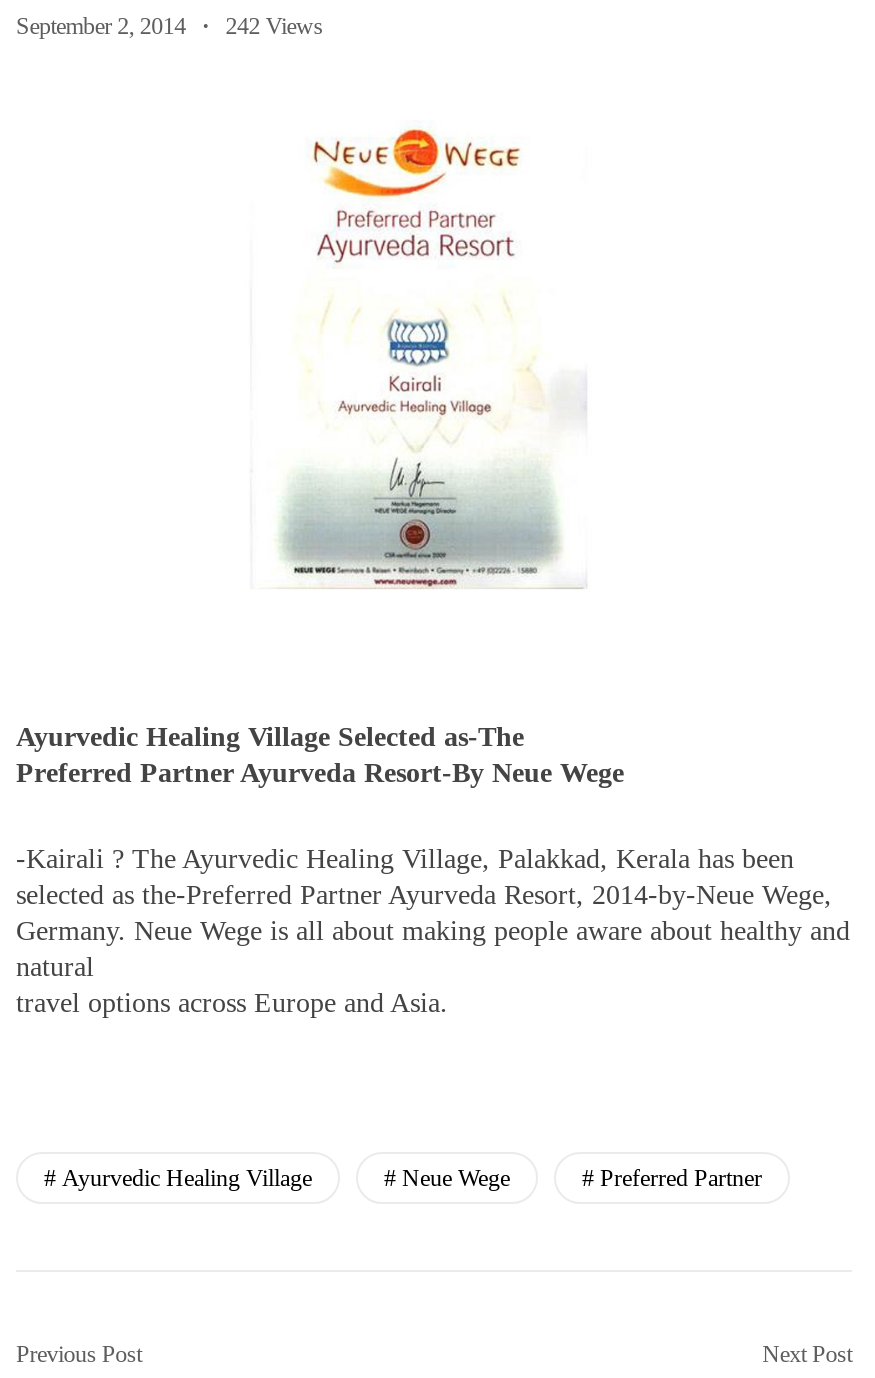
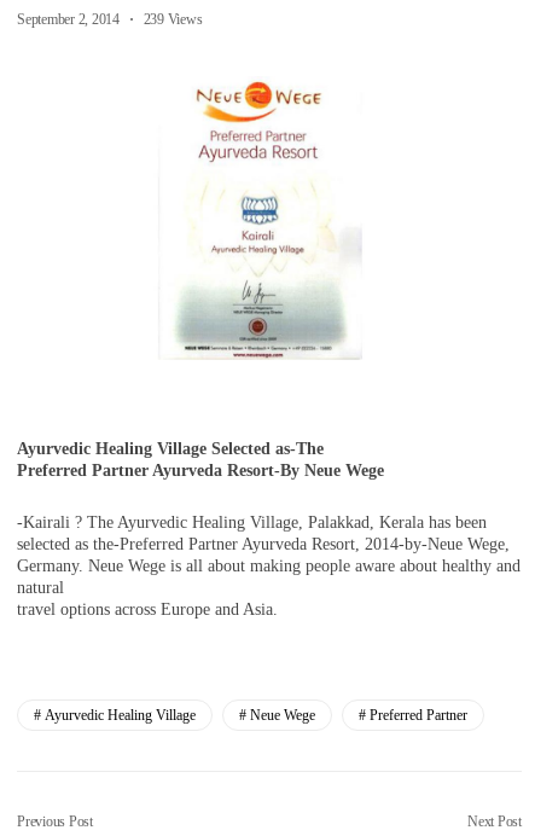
- September 2, 2014 242 Views
+ September 2, 2014 239 Views
